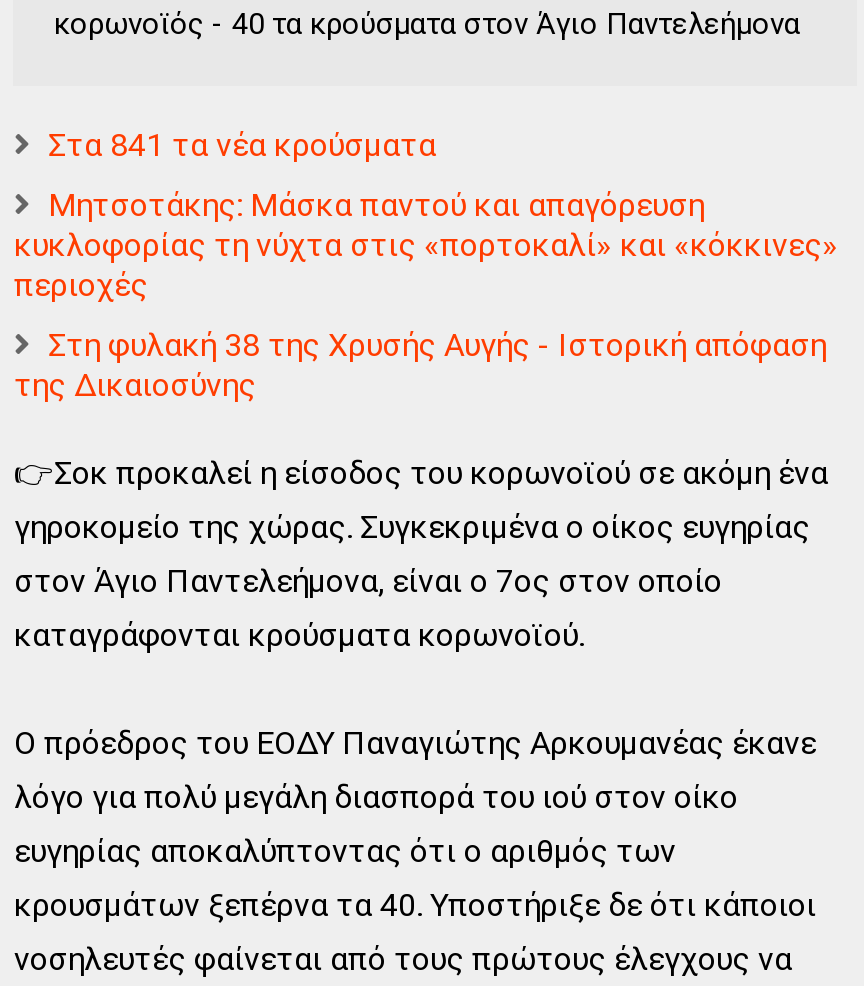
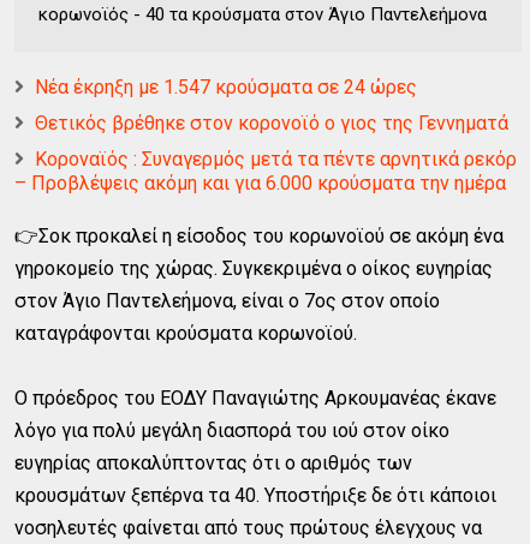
- Στα 841 τα νέα κρούσματα
+ Νέα έκρηξη με 1.547 κρούσματα σε 24 ώρες

- Μητσοτάκης: Μάσκα παντού και απαγόρευση
- κυκλοφορίας τη νύχτα στις «πορτοκαλί» και «κόκκινες»
- περιοχές
+ Θετικός βρέθηκε στον κορονοϊό ο γιος της Γεννηματά

- Στη φυλακή 38 της Χρυσής Αυγής - Ιστορική απόφαση
- της Δικαιοσύνης
+ Κοροναϊός : Συναγερμός μετά τα πέντε αρνητικά ρεκόρ
+ – Προβλέψεις ακόμη και για 6.000 κρούσματα την ημέρα
